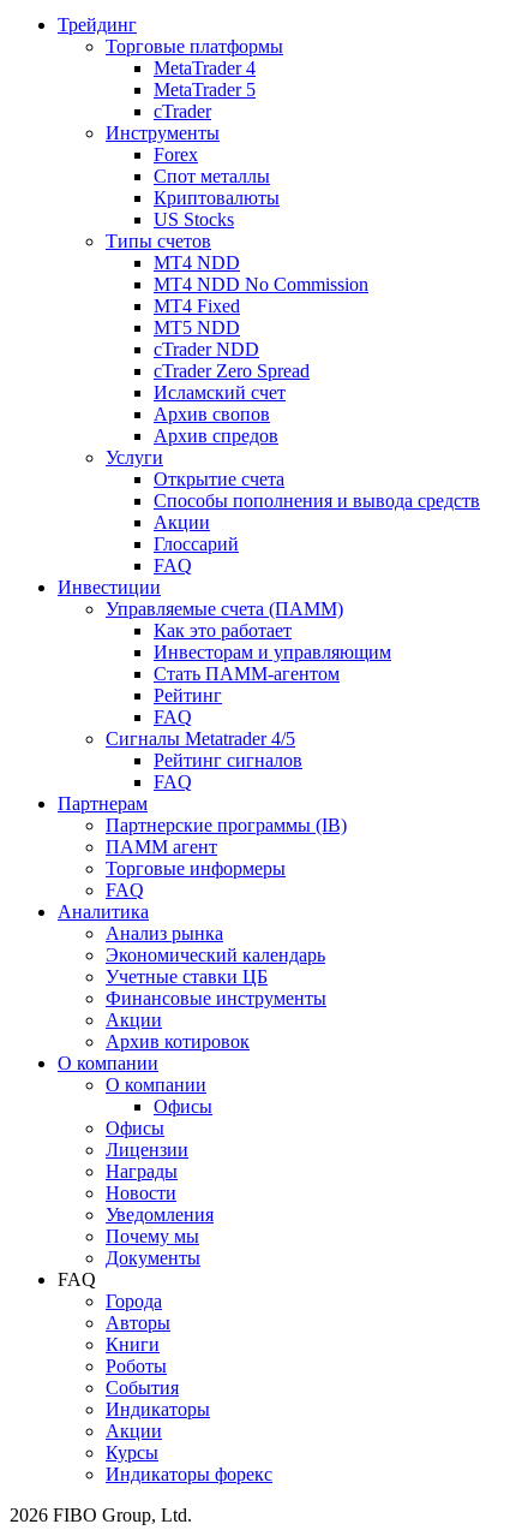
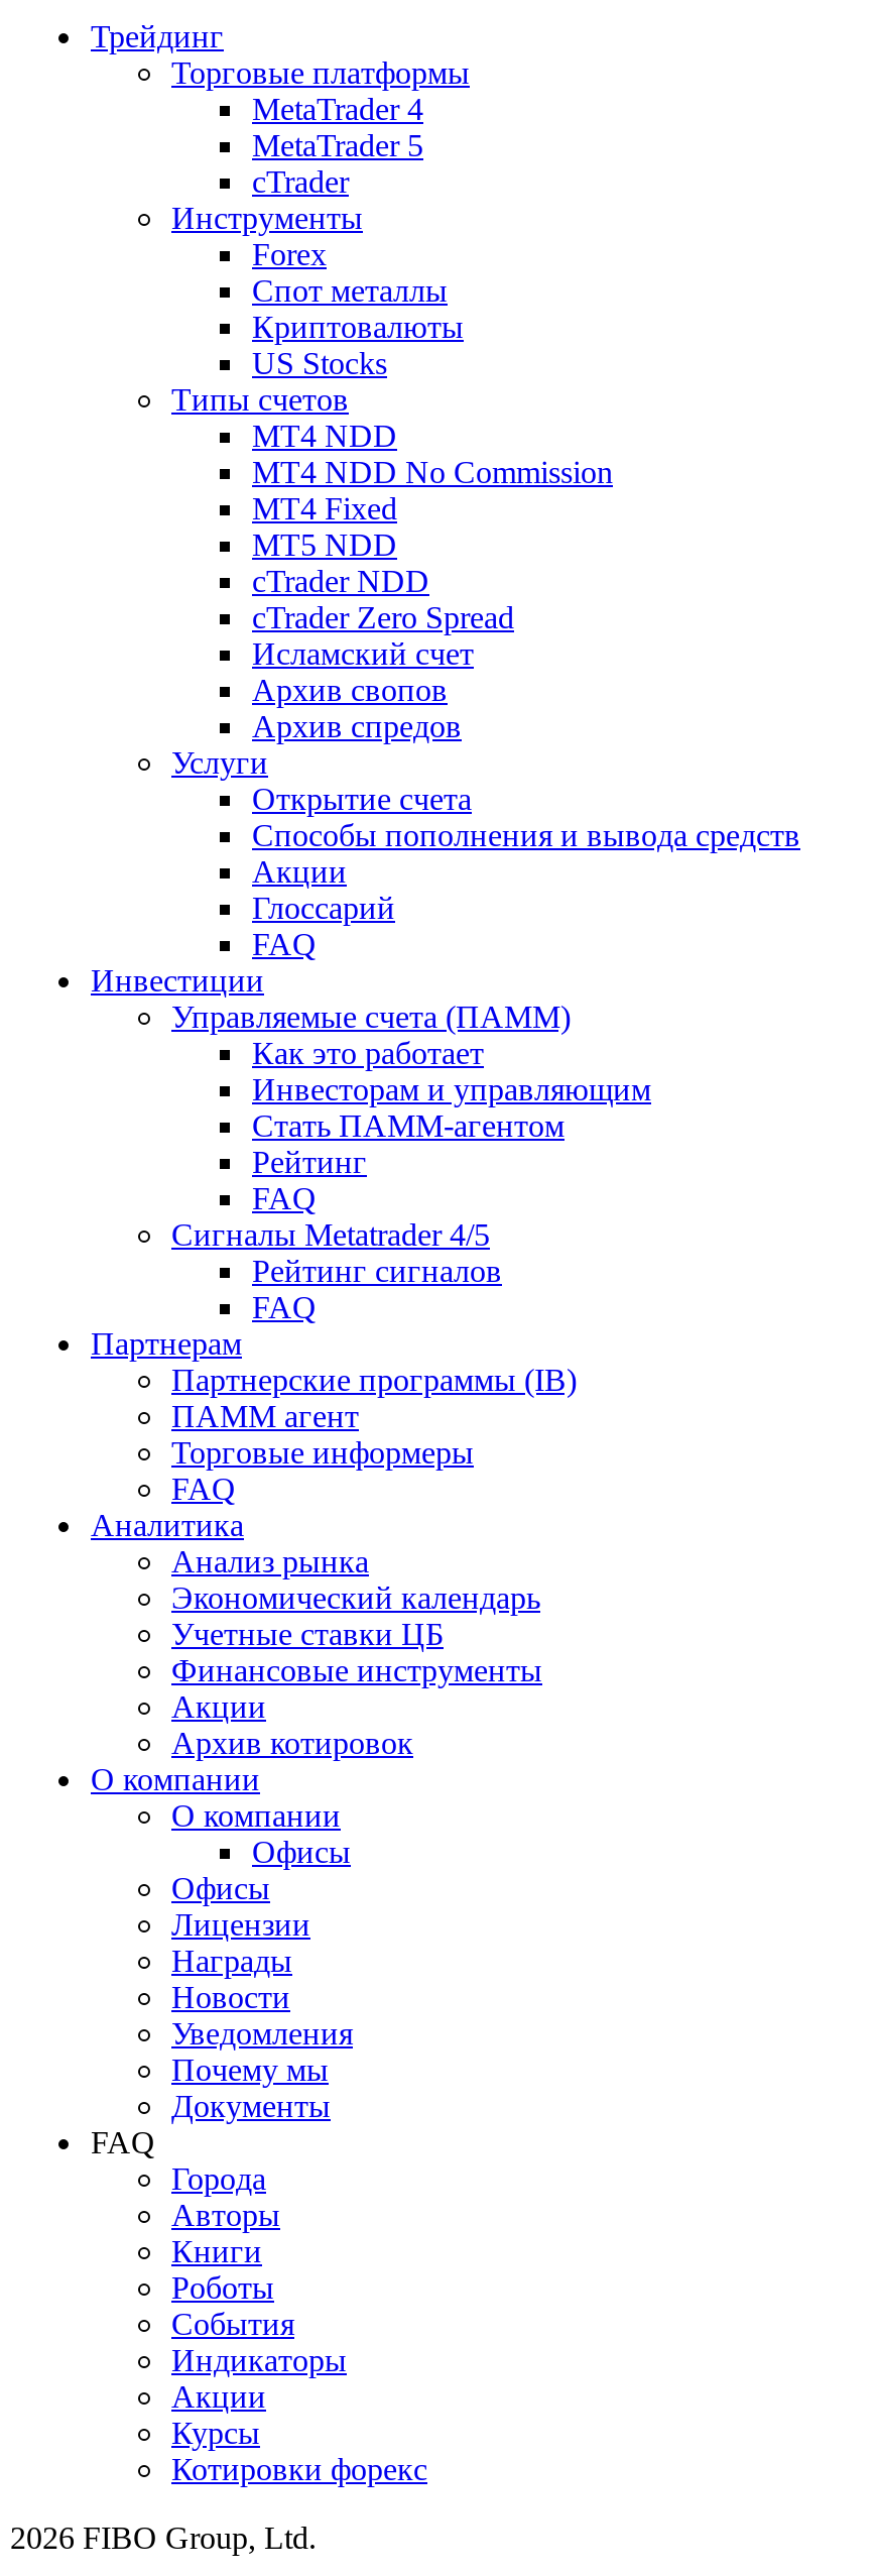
- Индикаторы форекс
+ Котировки форекс
